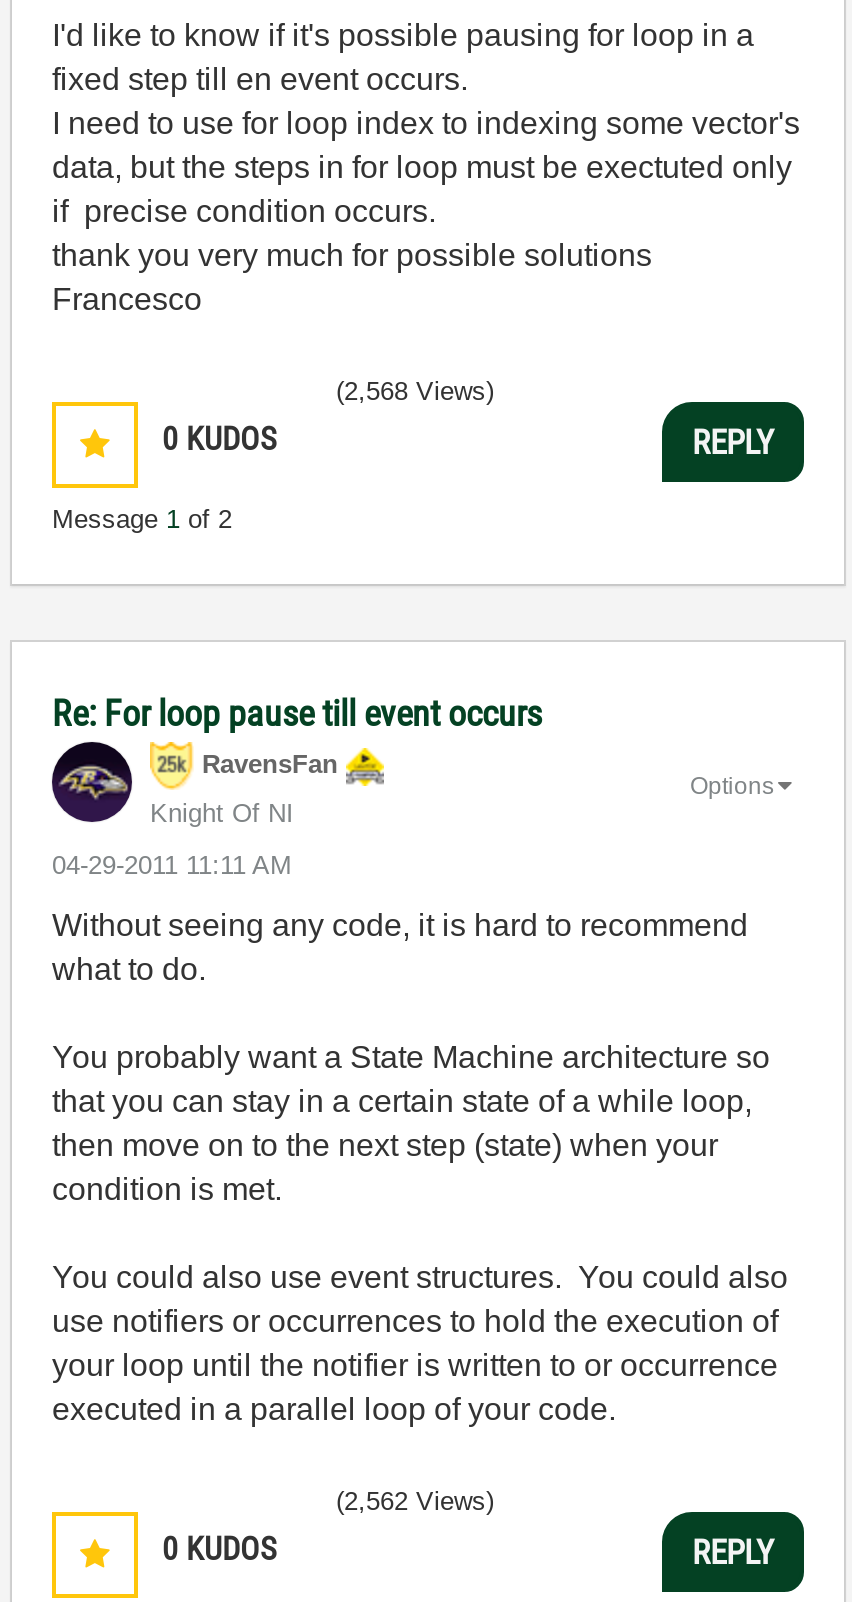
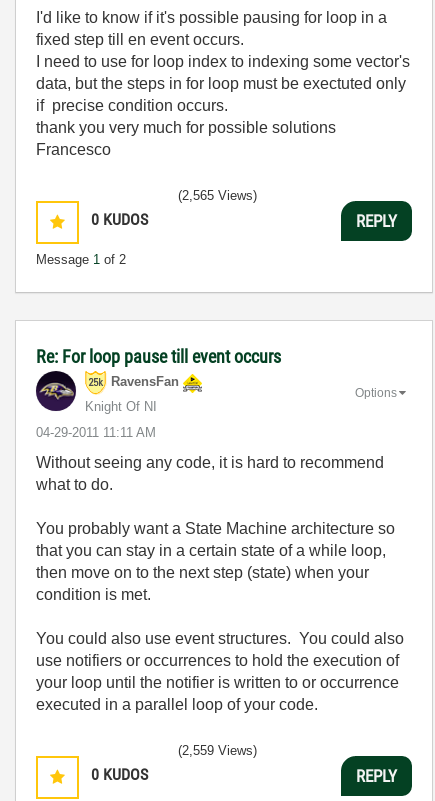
- (2,568 Views)
+ (2,565 Views)

- (2,562 Views)
+ (2,559 Views)
